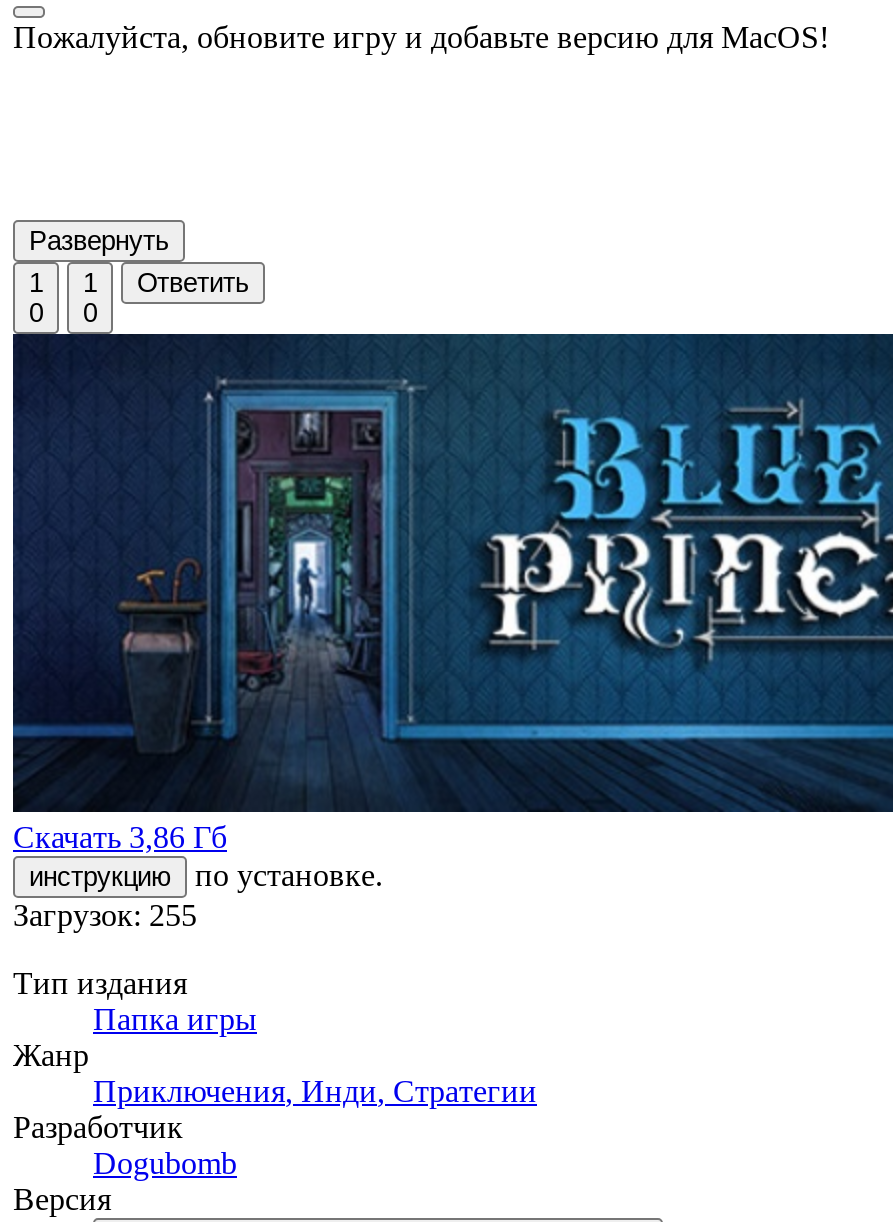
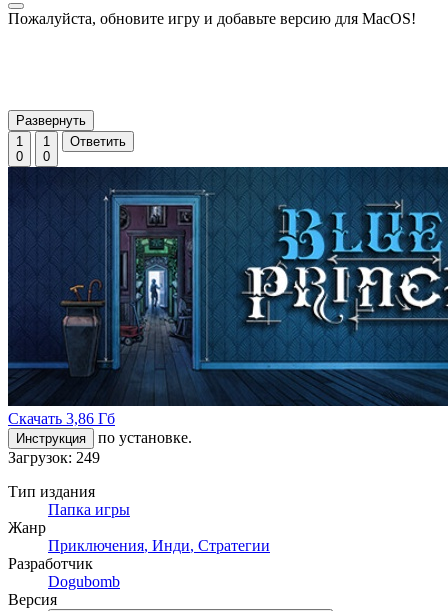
- инструкцию по установке.
+ Инструкция по установке.

- Загрузок: 255
+ Загрузок: 249
